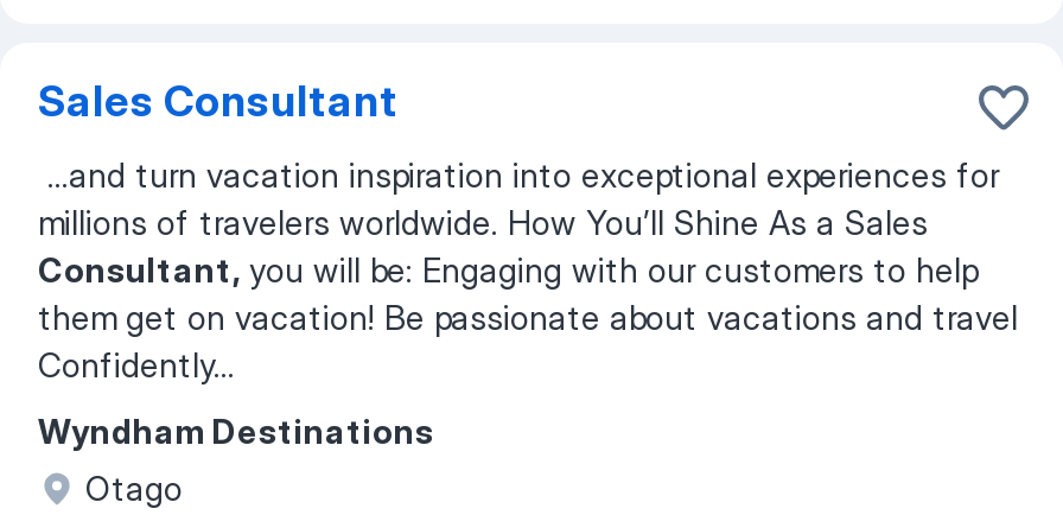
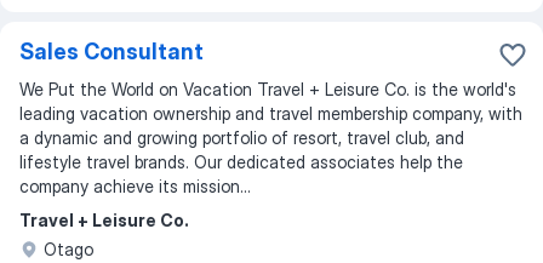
- ...and turn vacation inspiration into exceptional experiences for
- millions of travelers worldwide. How You’ll Shine As a Sales
- Consultant, you will be: Engaging with our customers to help
- them get on vacation! Be passionate about vacations and travel
- Confidently...
+ We Put the World on Vacation Travel + Leisure Co. is the world's
+ leading vacation ownership and travel membership company, with
+ a dynamic and growing portfolio of resort, travel club, and
+ lifestyle travel brands. Our dedicated associates help the
+ company achieve its mission...

- Wyndham Destinations
+ Travel + Leisure Co.
